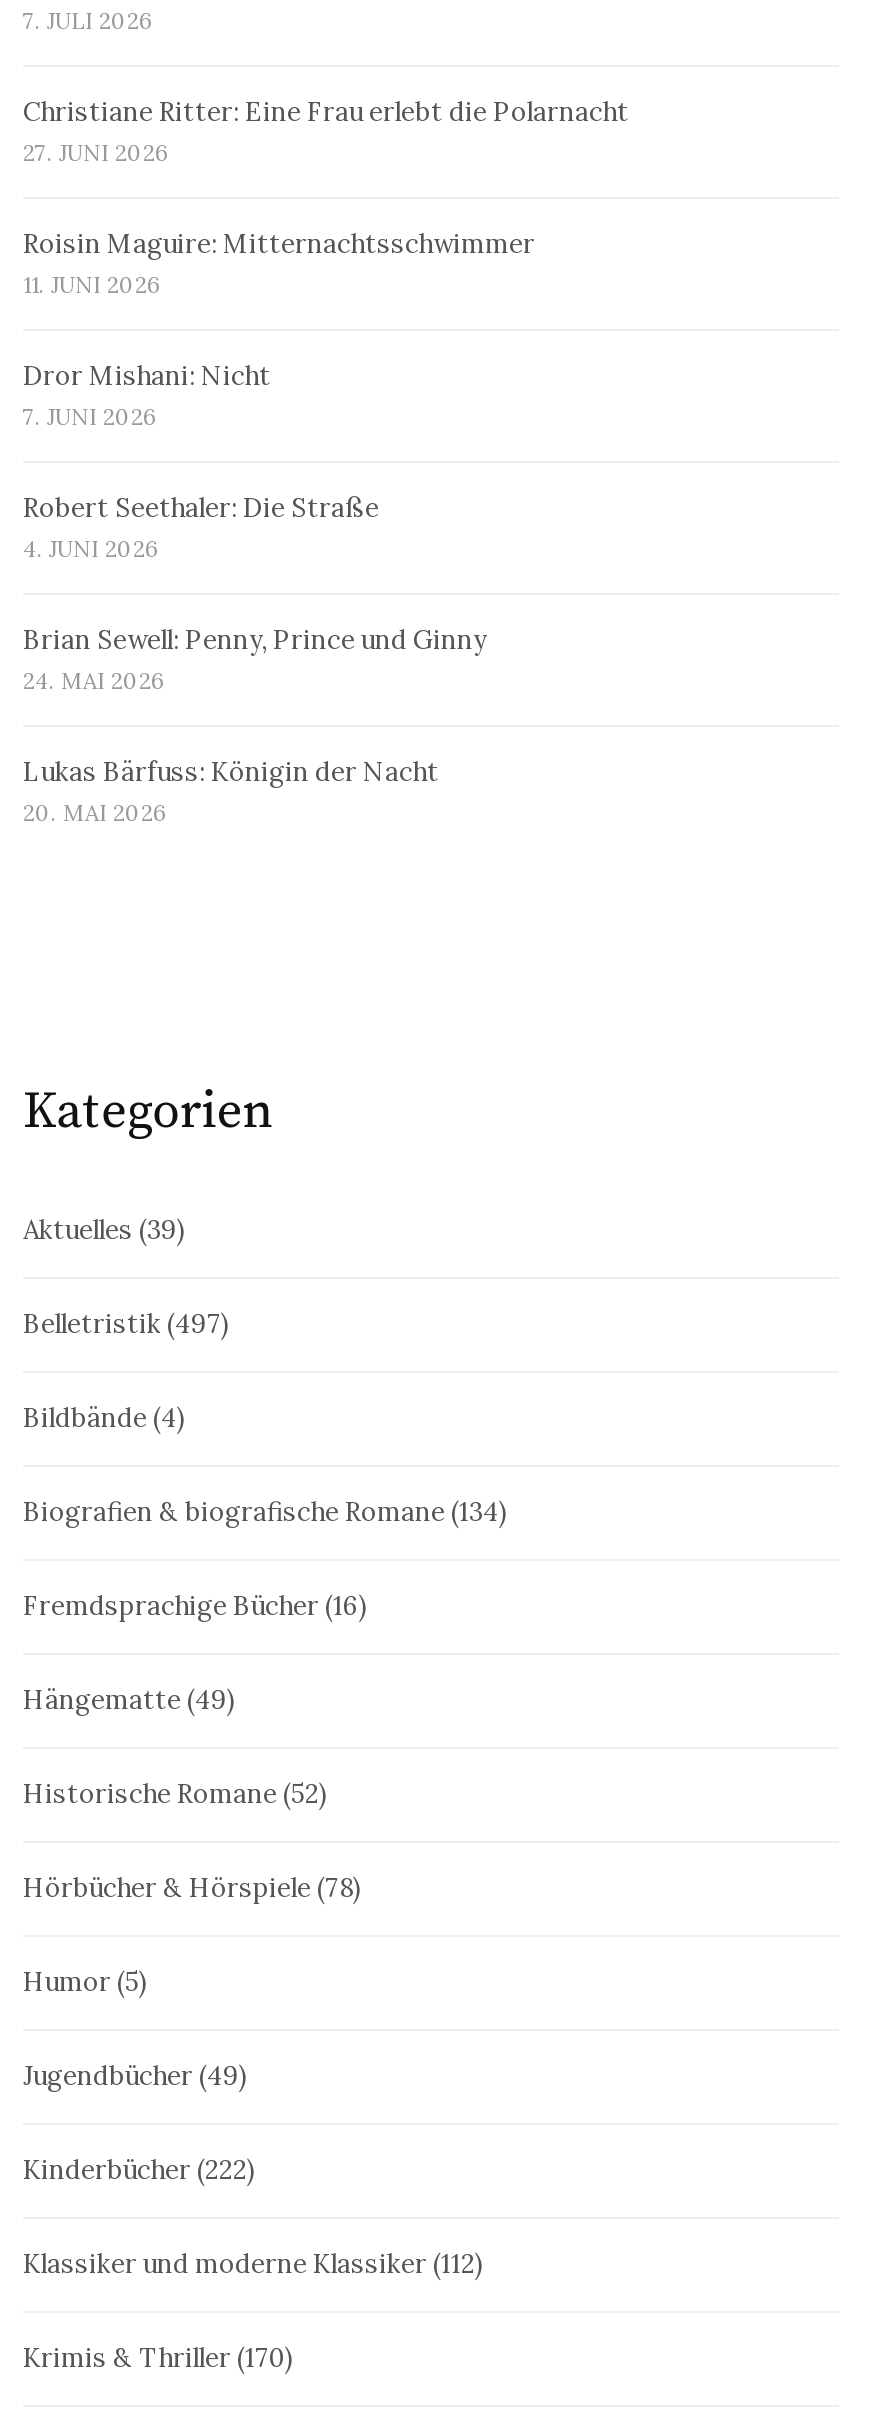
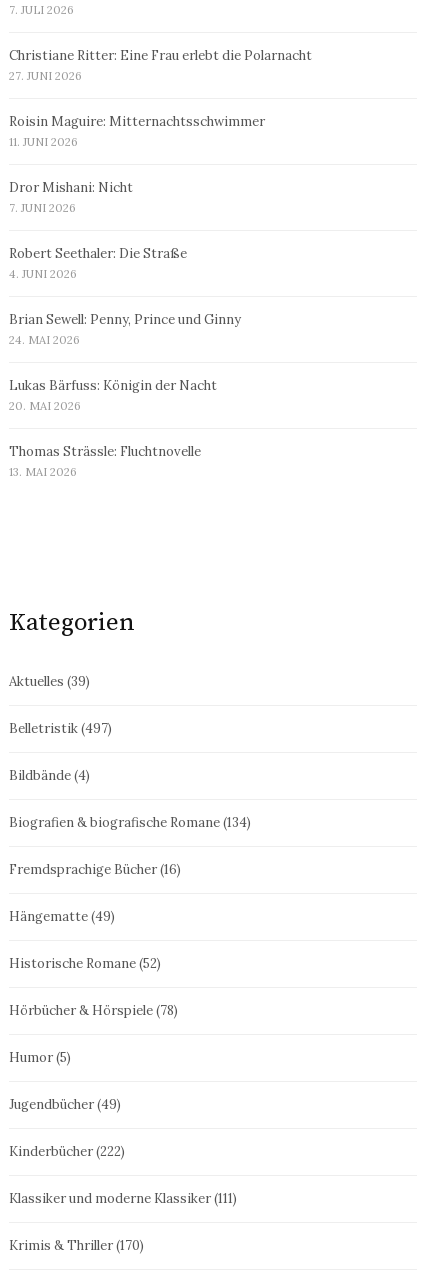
+ Thomas Strässle: Fluchtnovelle
+ 13. MAI 2026

- Klassiker und moderne Klassiker (112)
+ Klassiker und moderne Klassiker (111)
